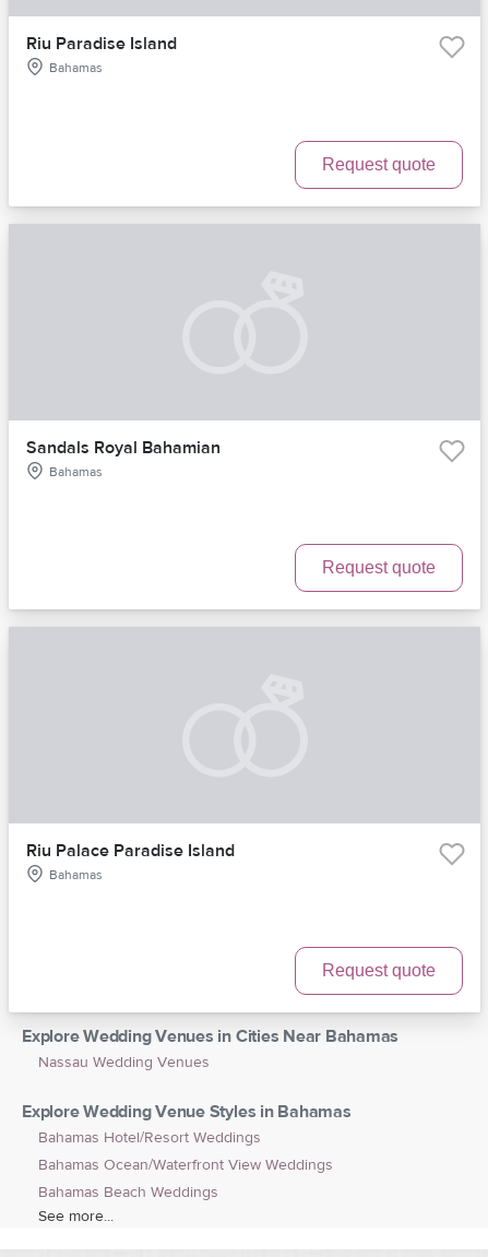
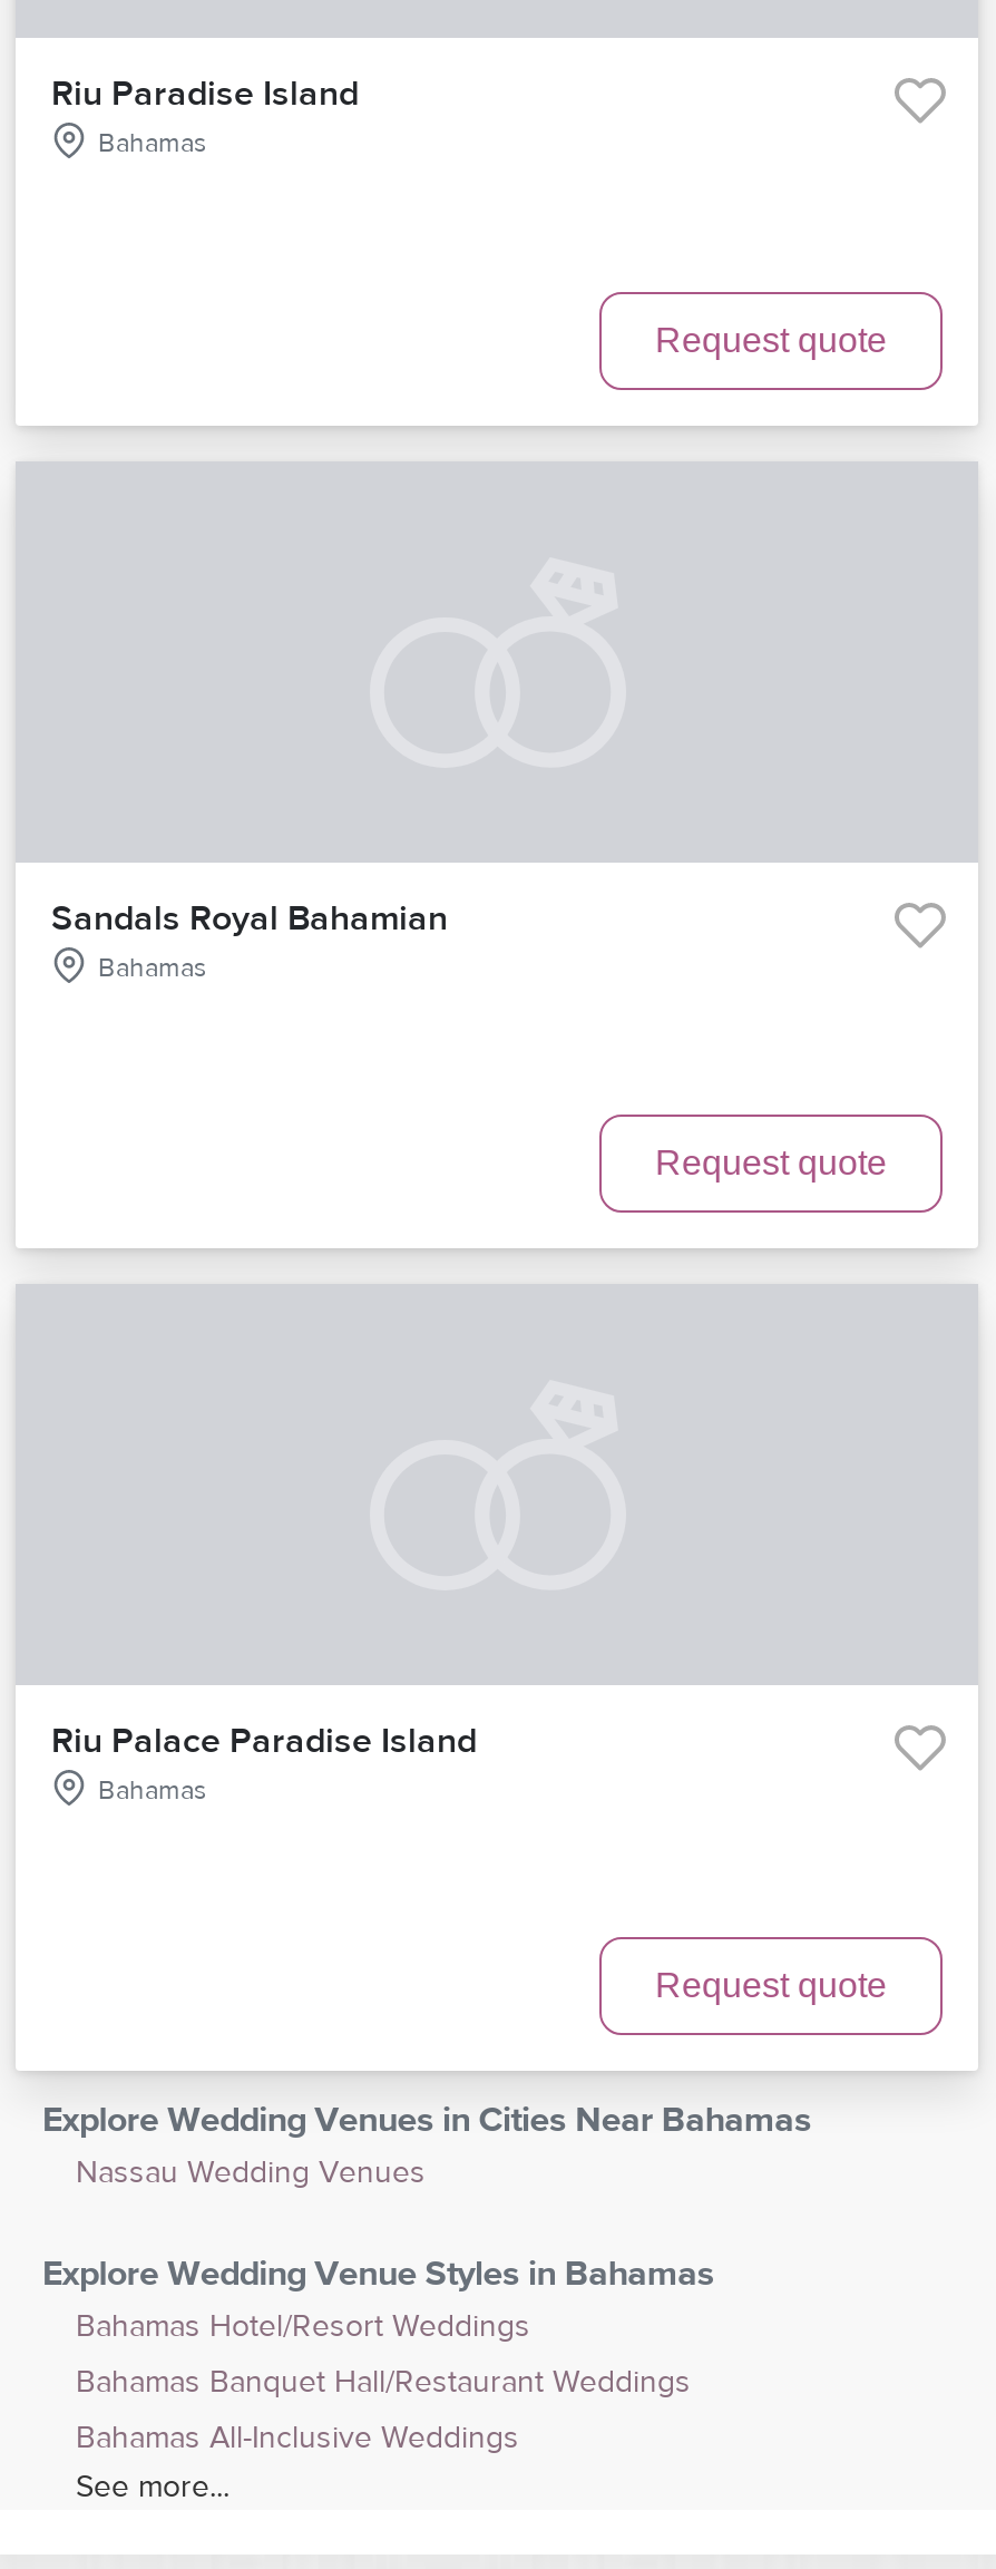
- Bahamas Ocean/Waterfront View Weddings
+ Bahamas Banquet Hall/Restaurant Weddings

- Bahamas Beach Weddings
+ Bahamas All-Inclusive Weddings
